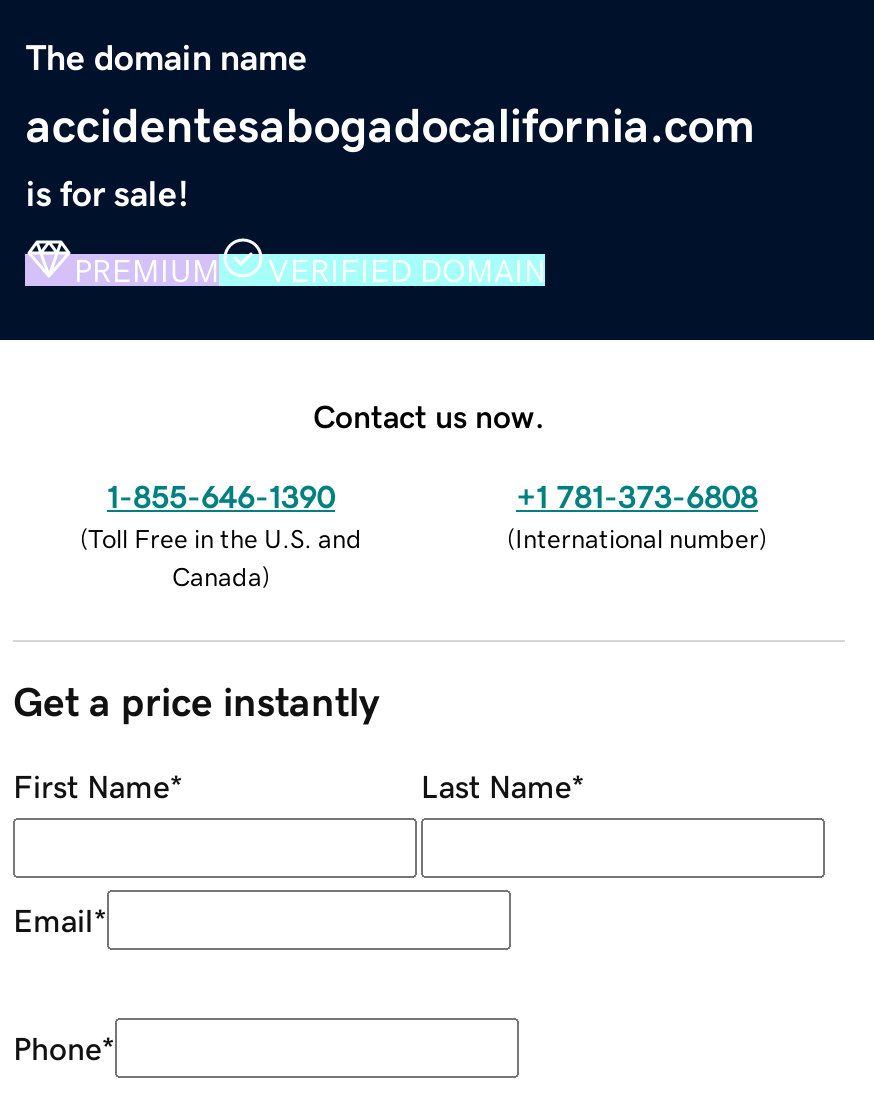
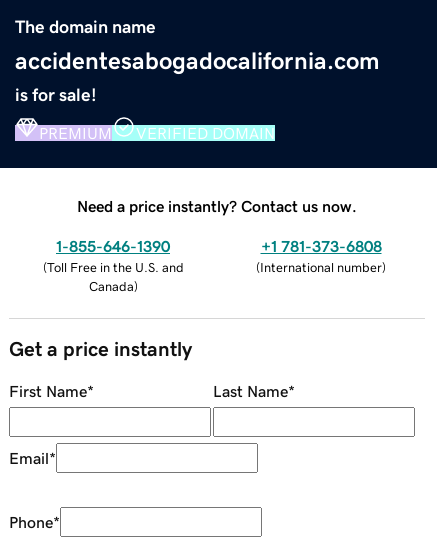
- Contact us now.
+ Need a price instantly? Contact us now.
